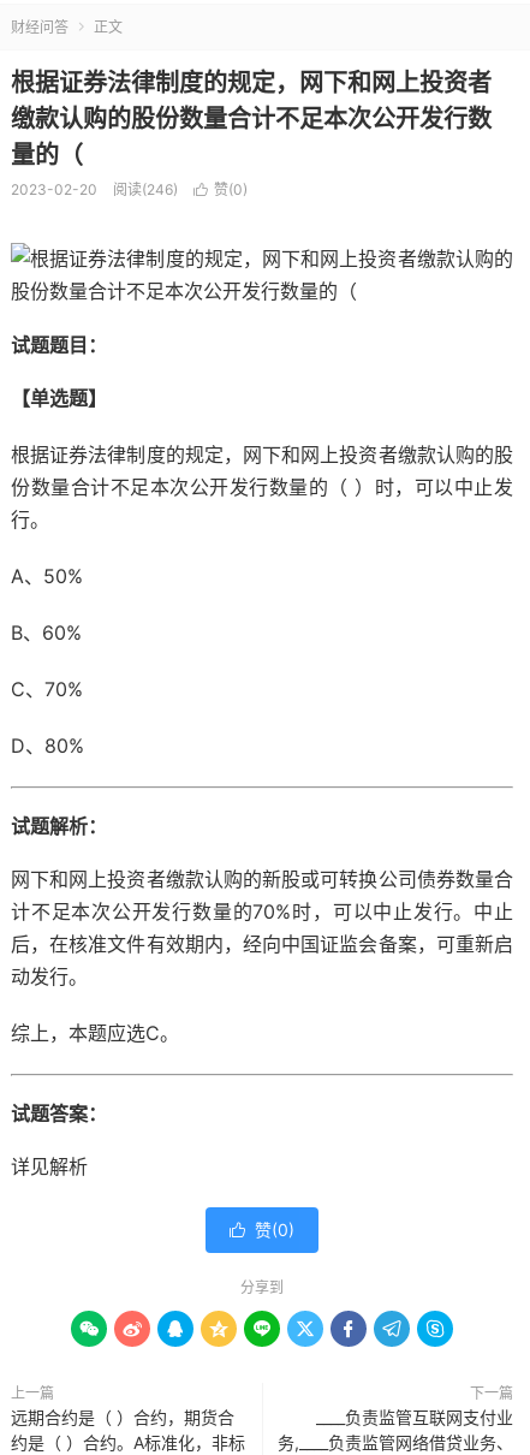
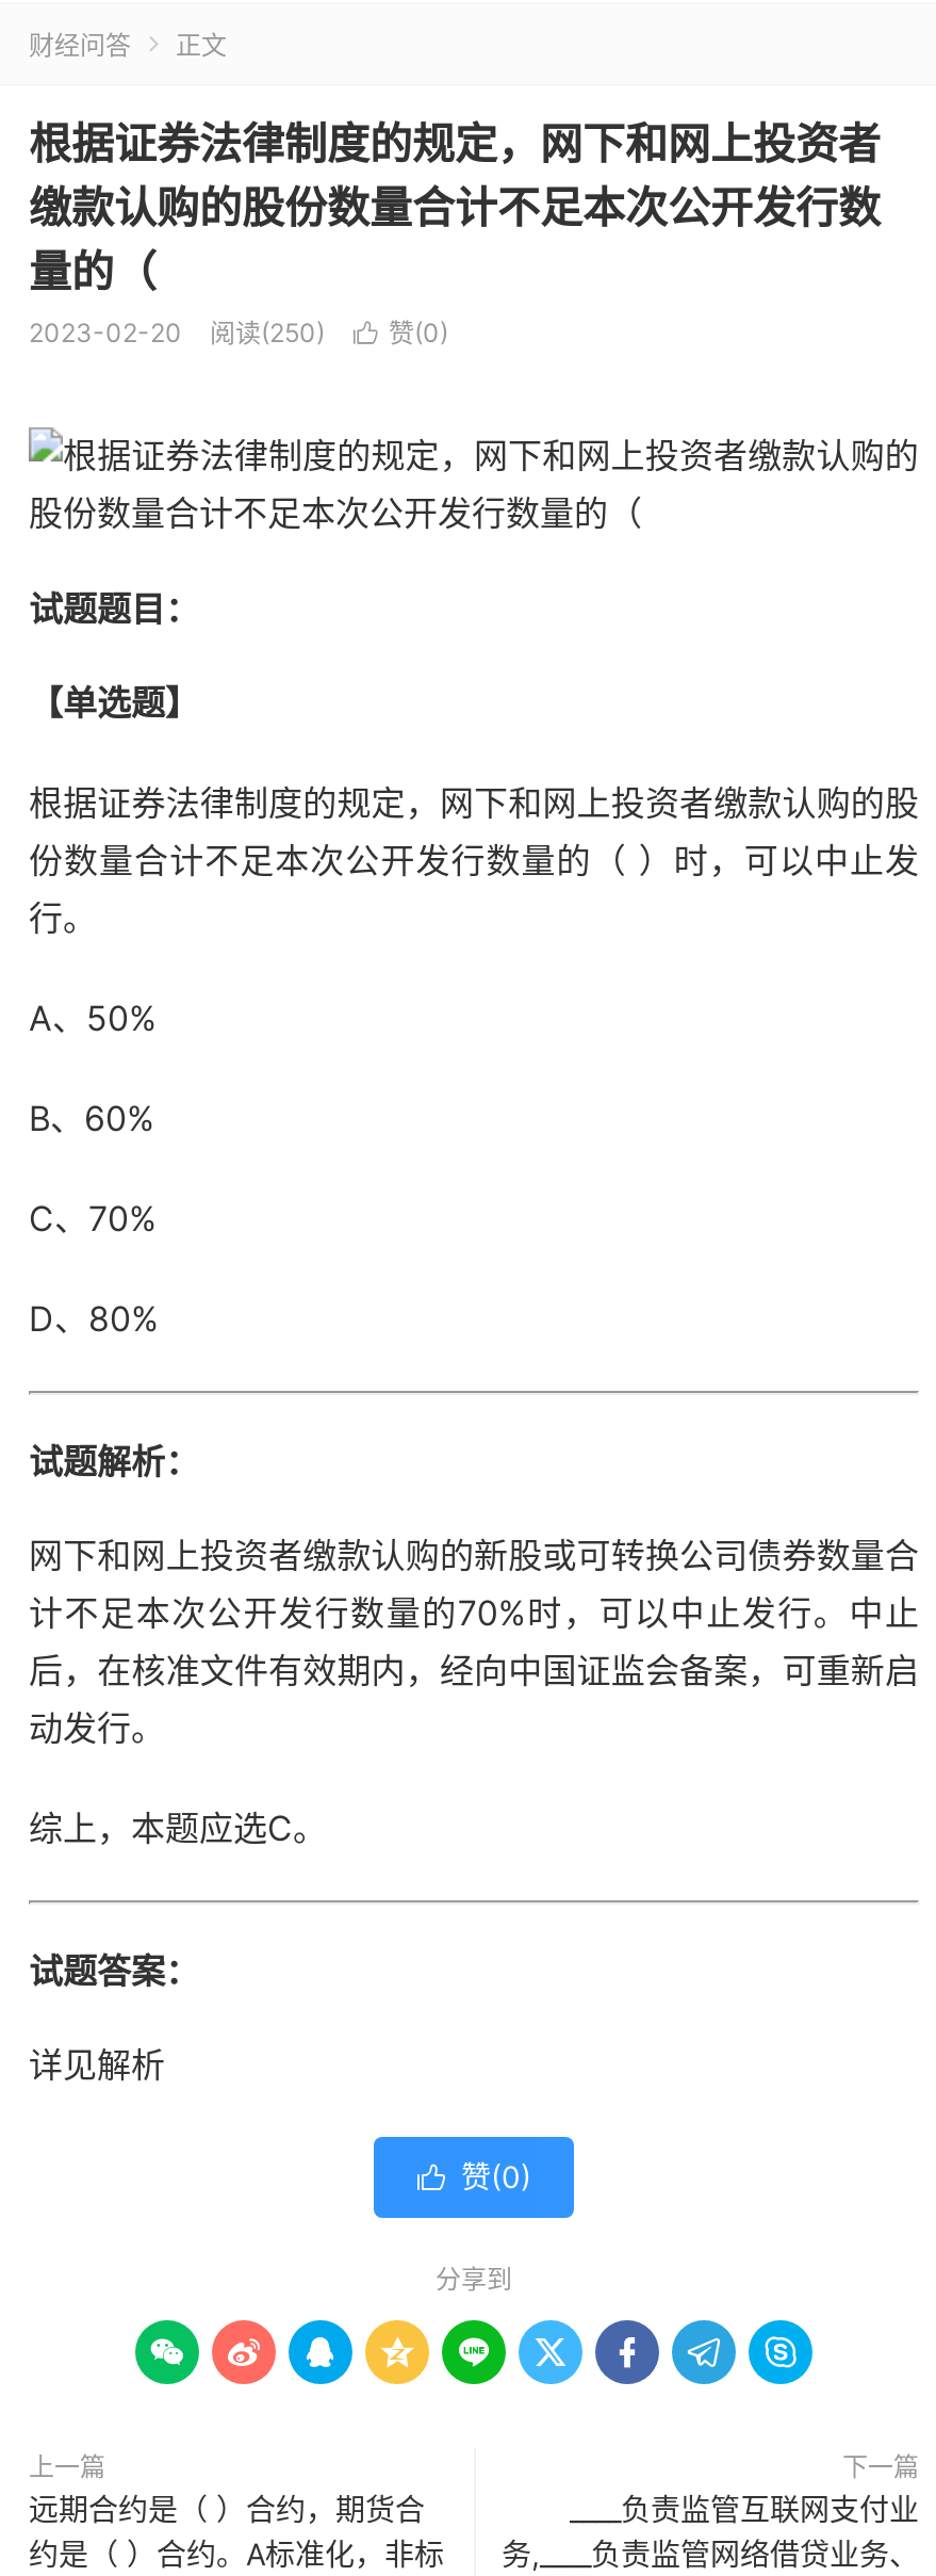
- 阅读(246)
+ 阅读(250)
